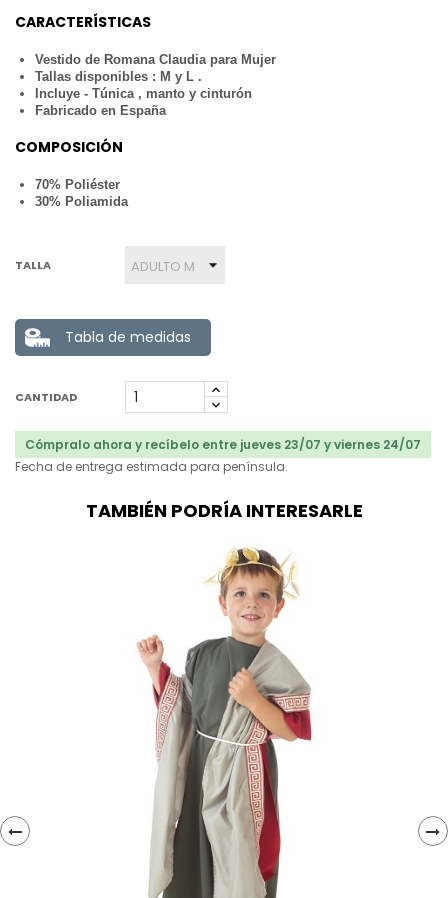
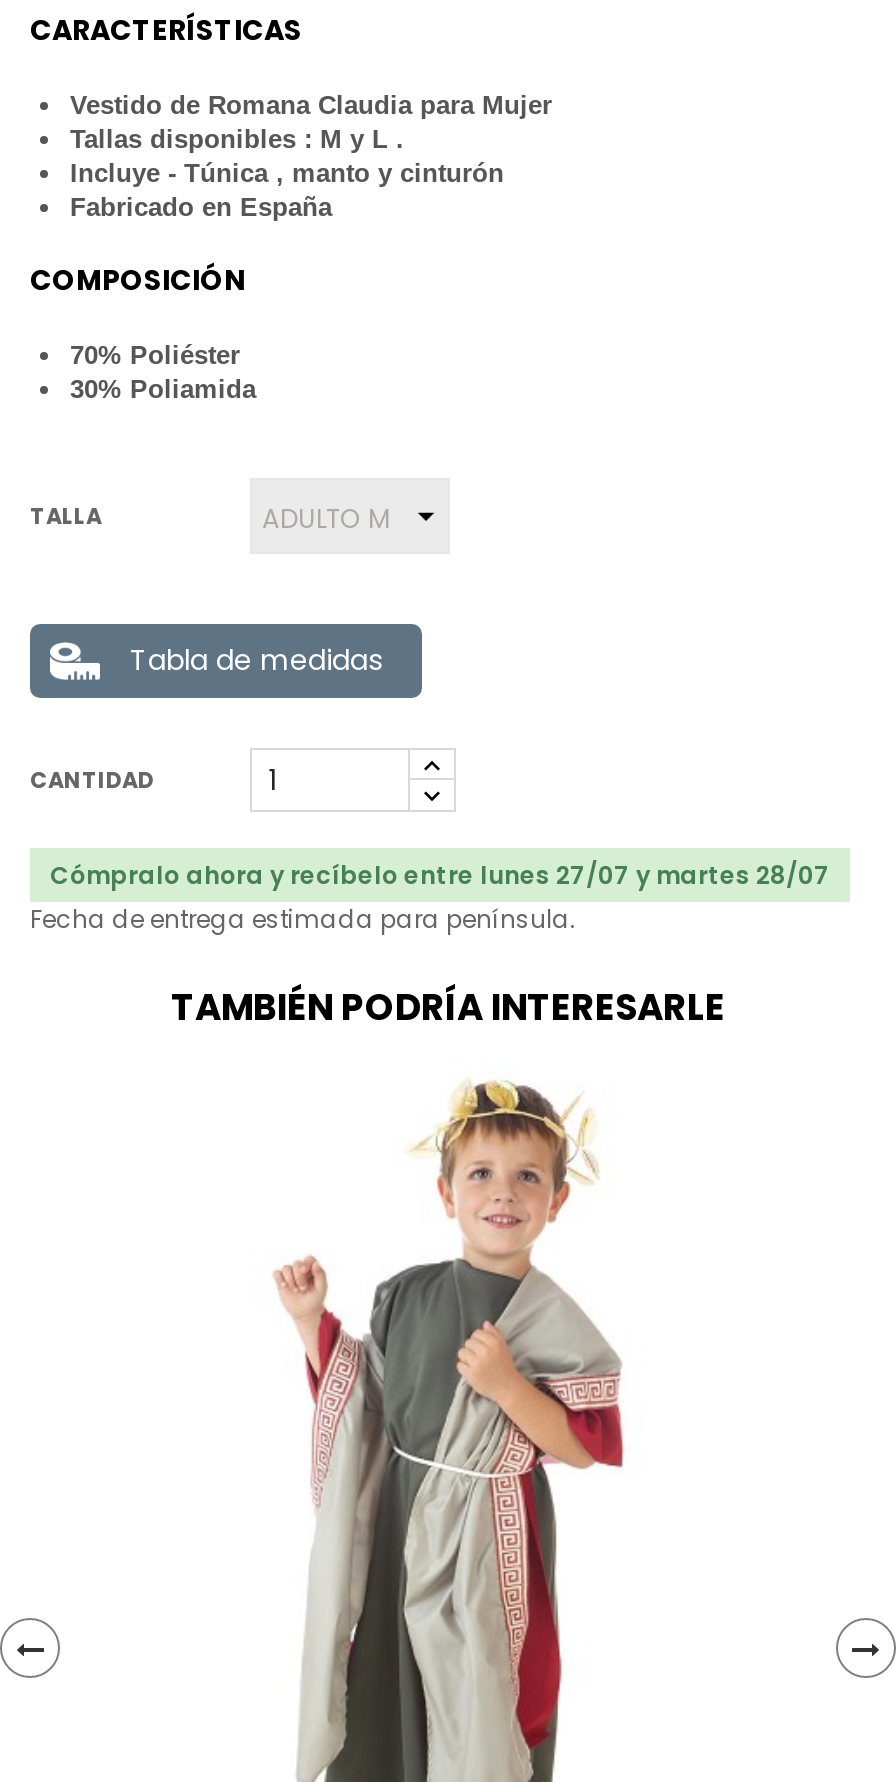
- Cómpralo ahora y recíbelo entre jueves 23/07 y viernes 24/07
+ Cómpralo ahora y recíbelo entre lunes 27/07 y martes 28/07
